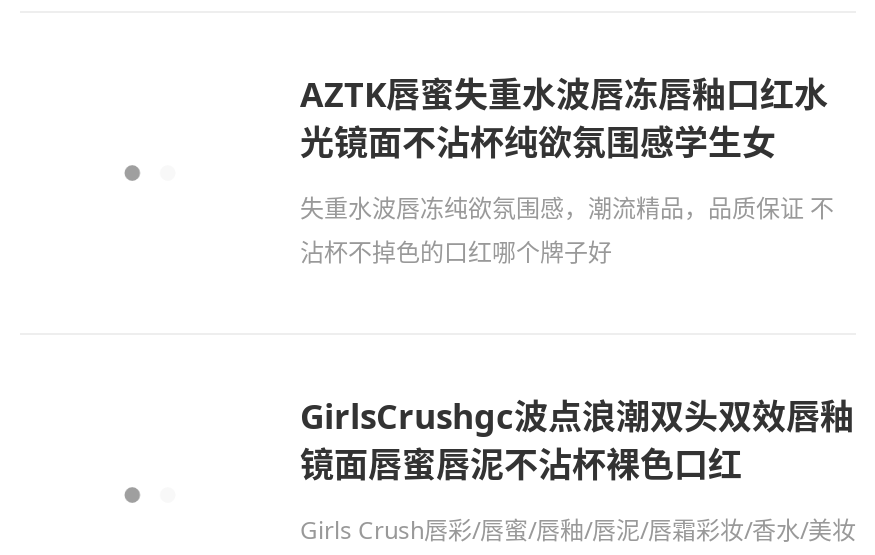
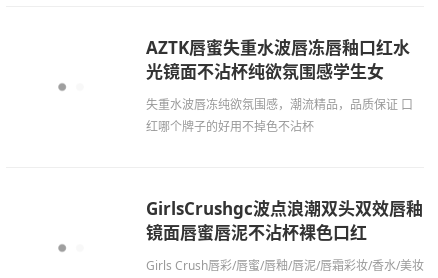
- 失重水波唇冻纯欲氛围感，潮流精品，品质保证 不
- 沾杯不掉色的口红哪个牌子好
+ 失重水波唇冻纯欲氛围感，潮流精品，品质保证 口
+ 红哪个牌子的好用不掉色不沾杯
